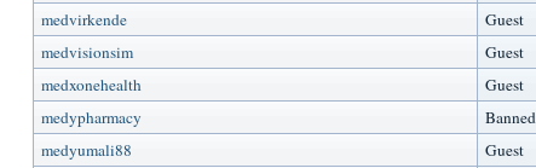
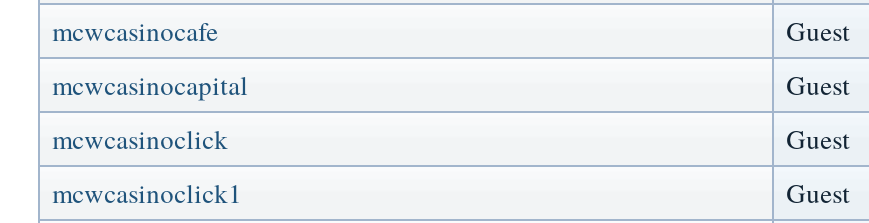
- medvirkende
+ mcwcasinocafe

- medvisionsim
+ mcwcasinocapital

- medxonehealth
+ mcwcasinoclick

- medypharmacy
- Banned
- medyumali88
+ mcwcasinoclick1
